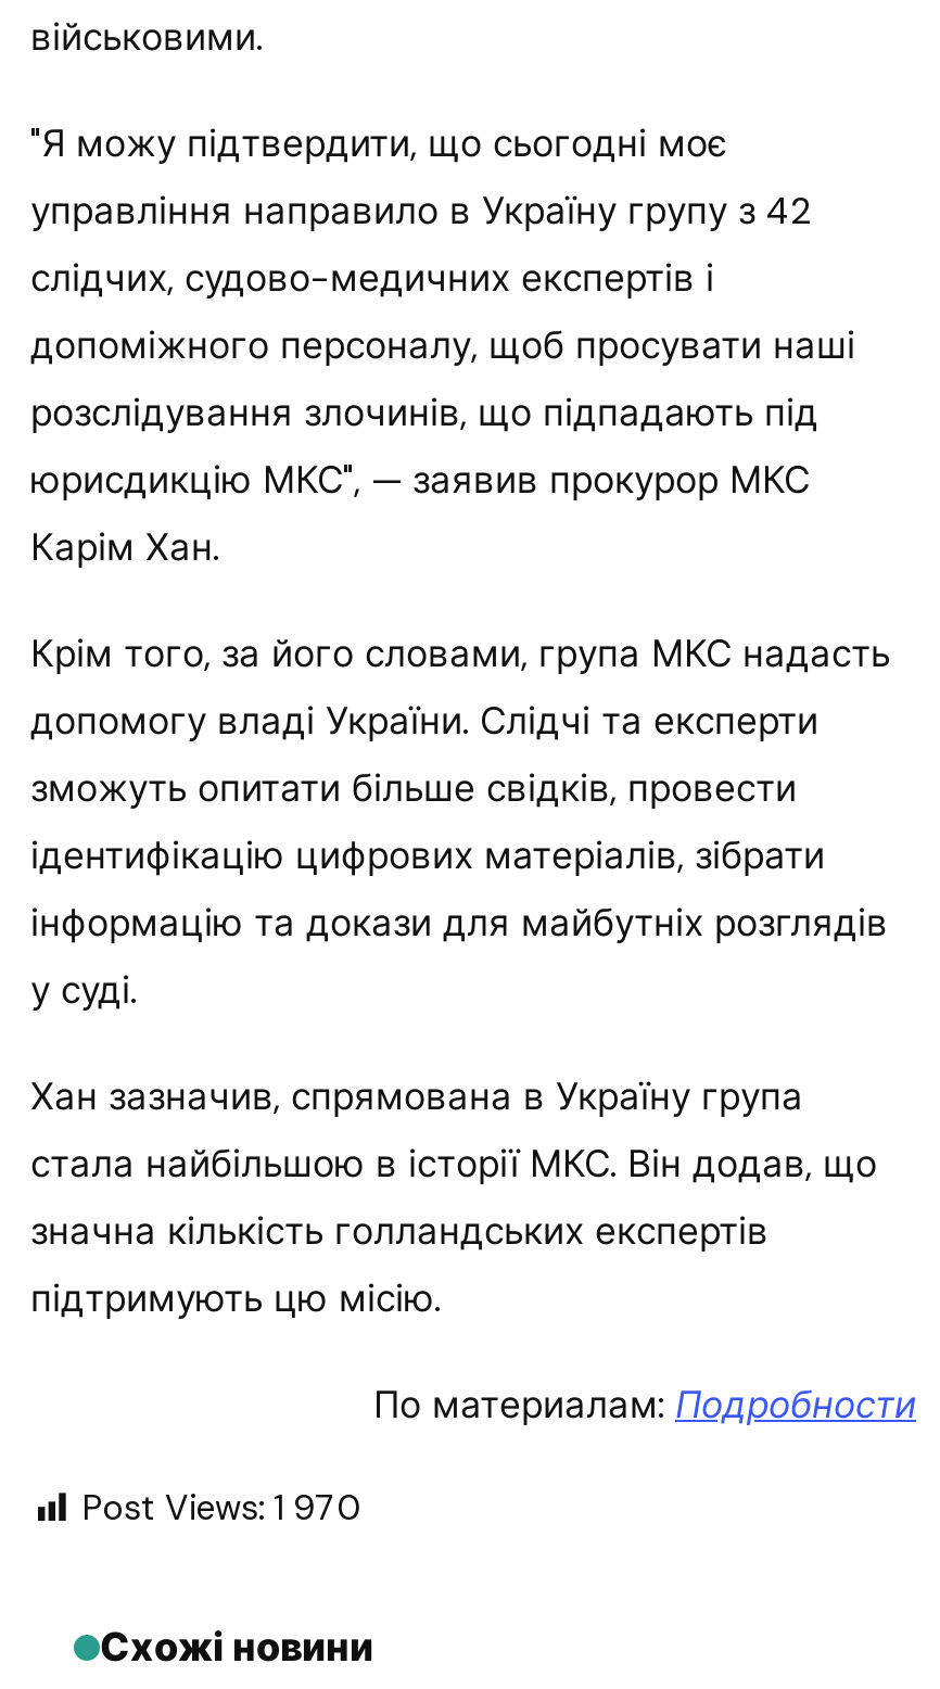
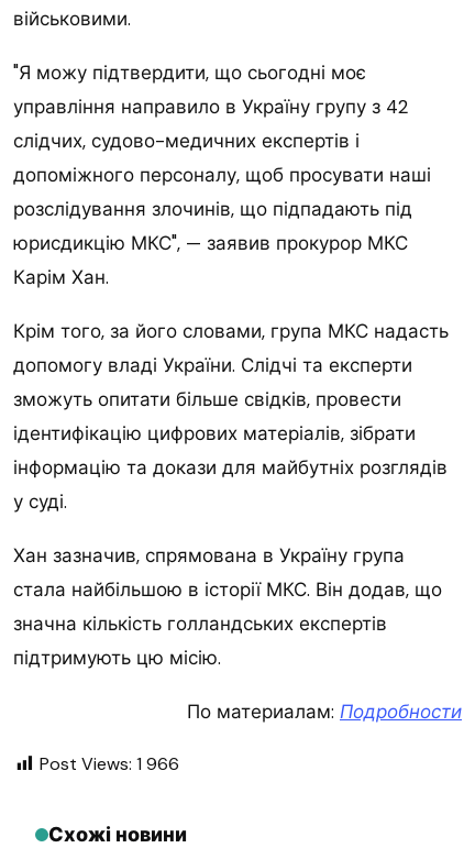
- Post Views: 1 970
+ Post Views: 1 966
